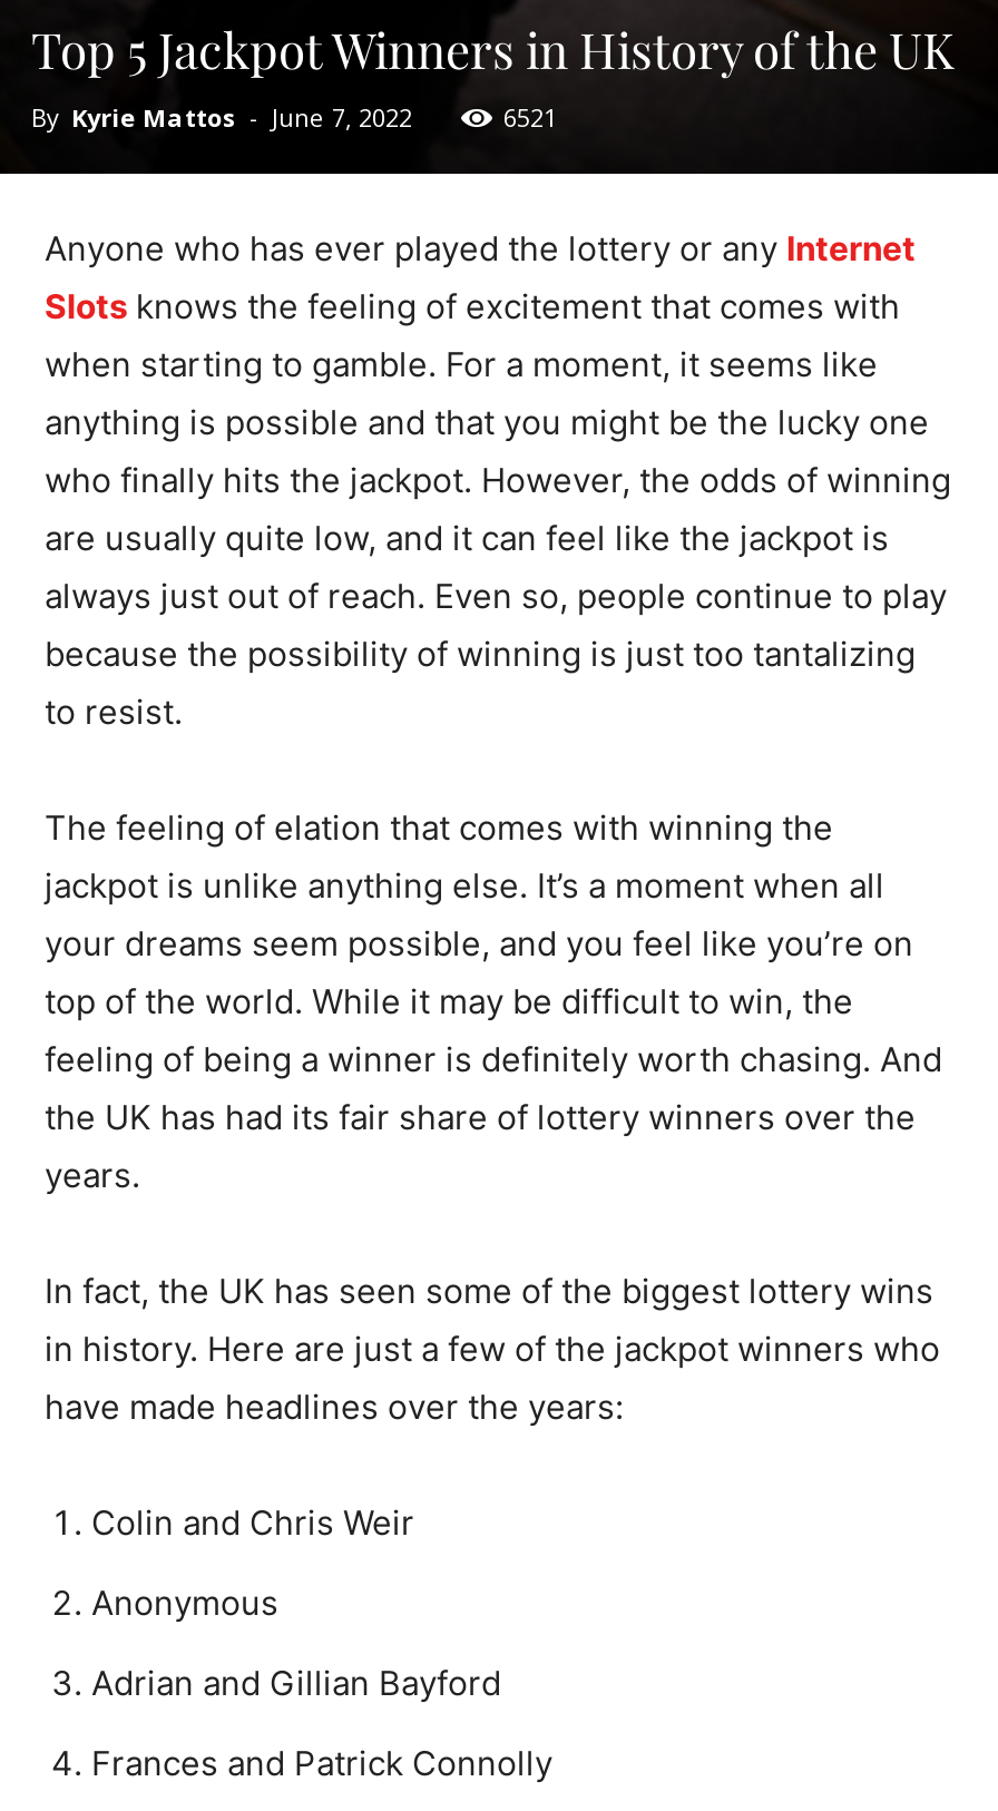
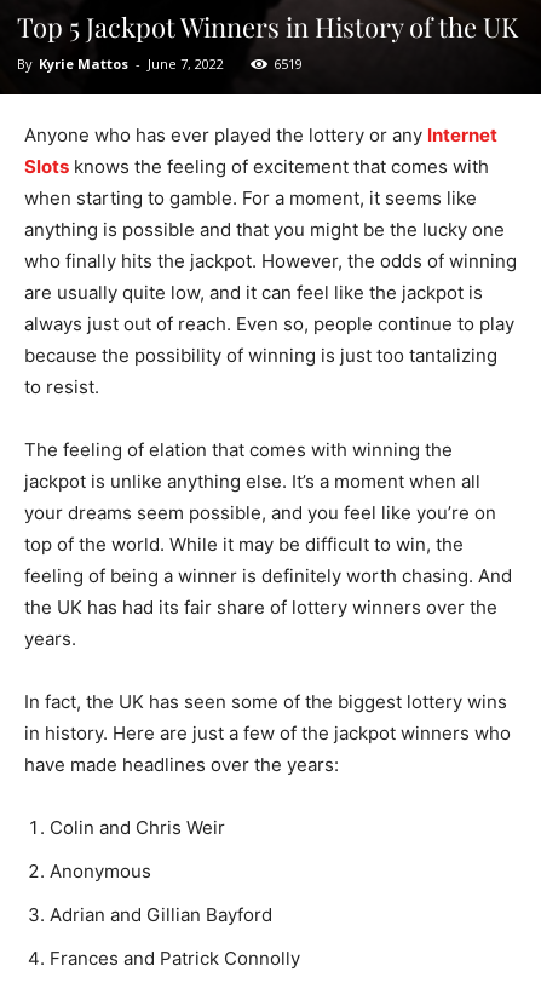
- 6521
+ 6519
